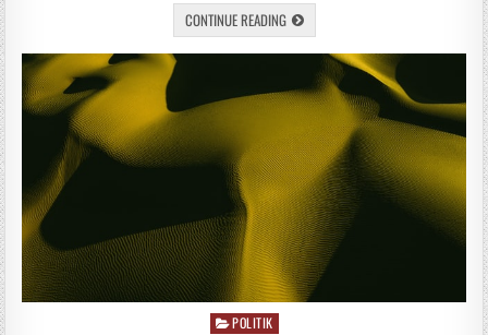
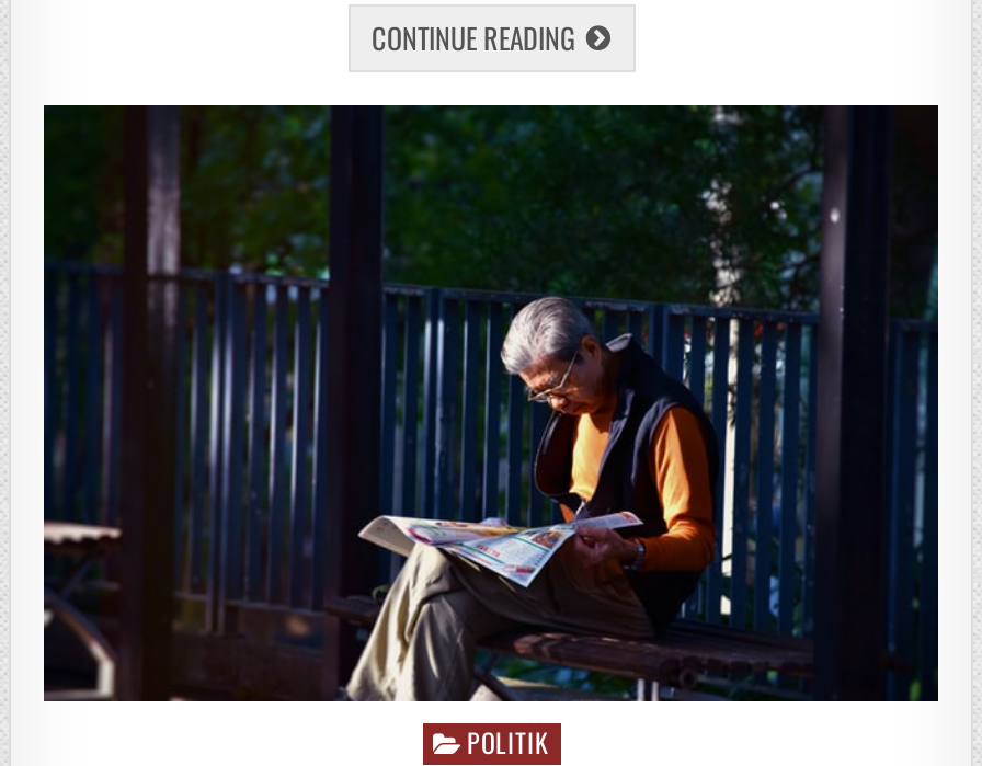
- [image]
+ [image]
